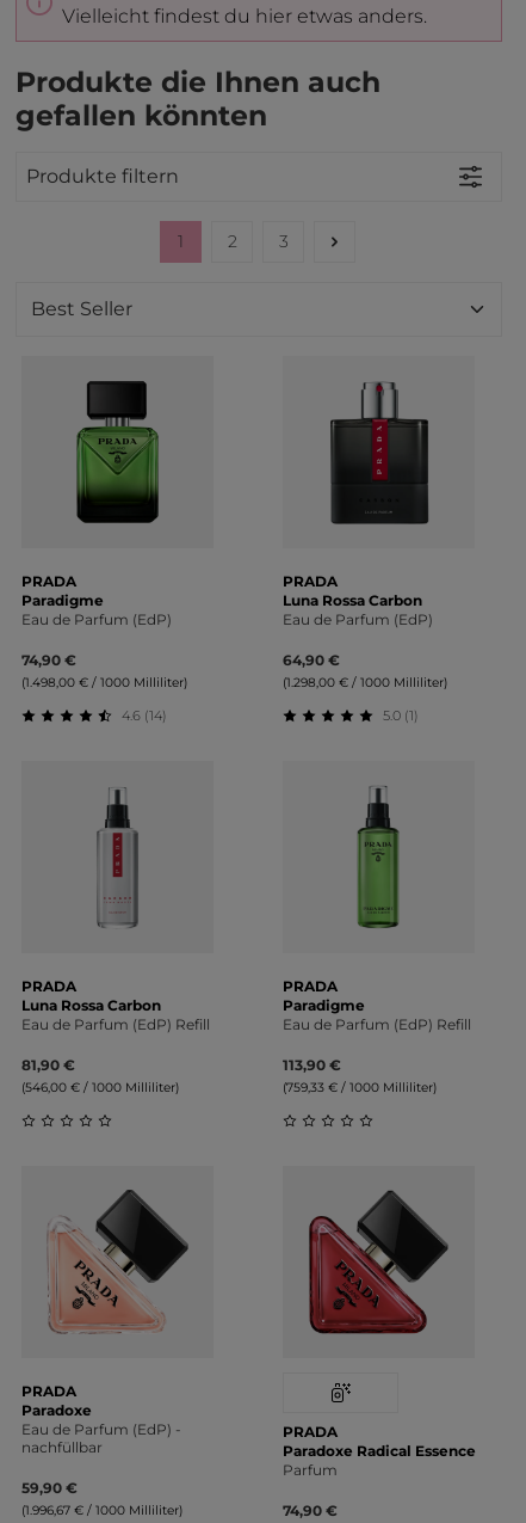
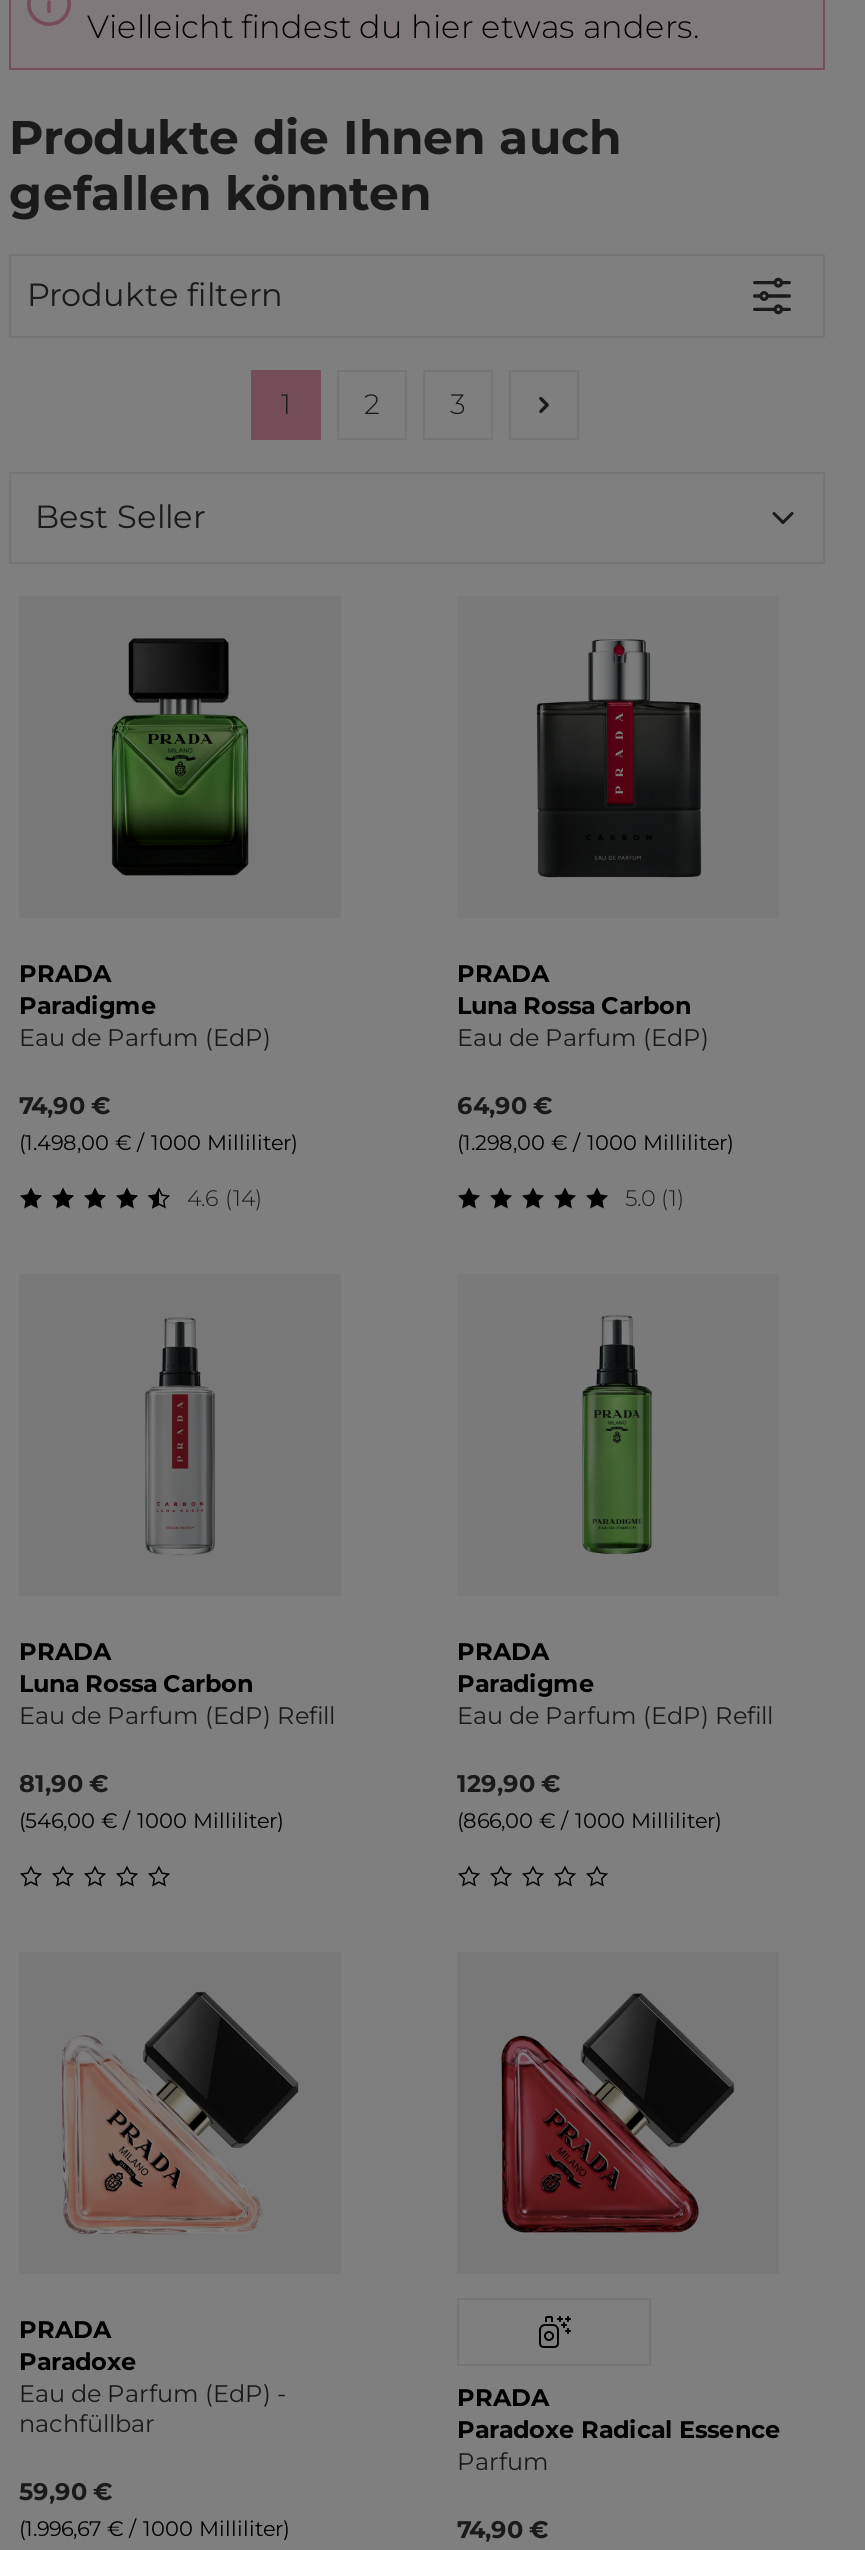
- 113,90 €
+ 129,90 €

- (759,33 € / 1000 Milliliter)
+ (866,00 € / 1000 Milliliter)
